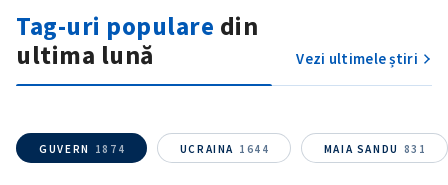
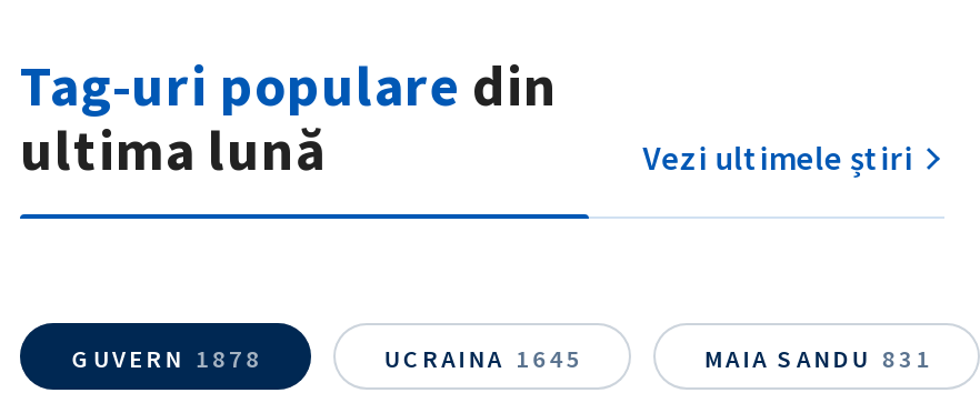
- GUVERN 1874
+ GUVERN 1878

- UCRAINA 1644
+ UCRAINA 1645
